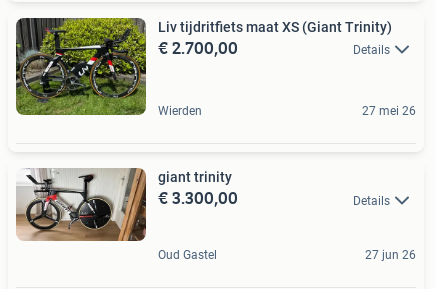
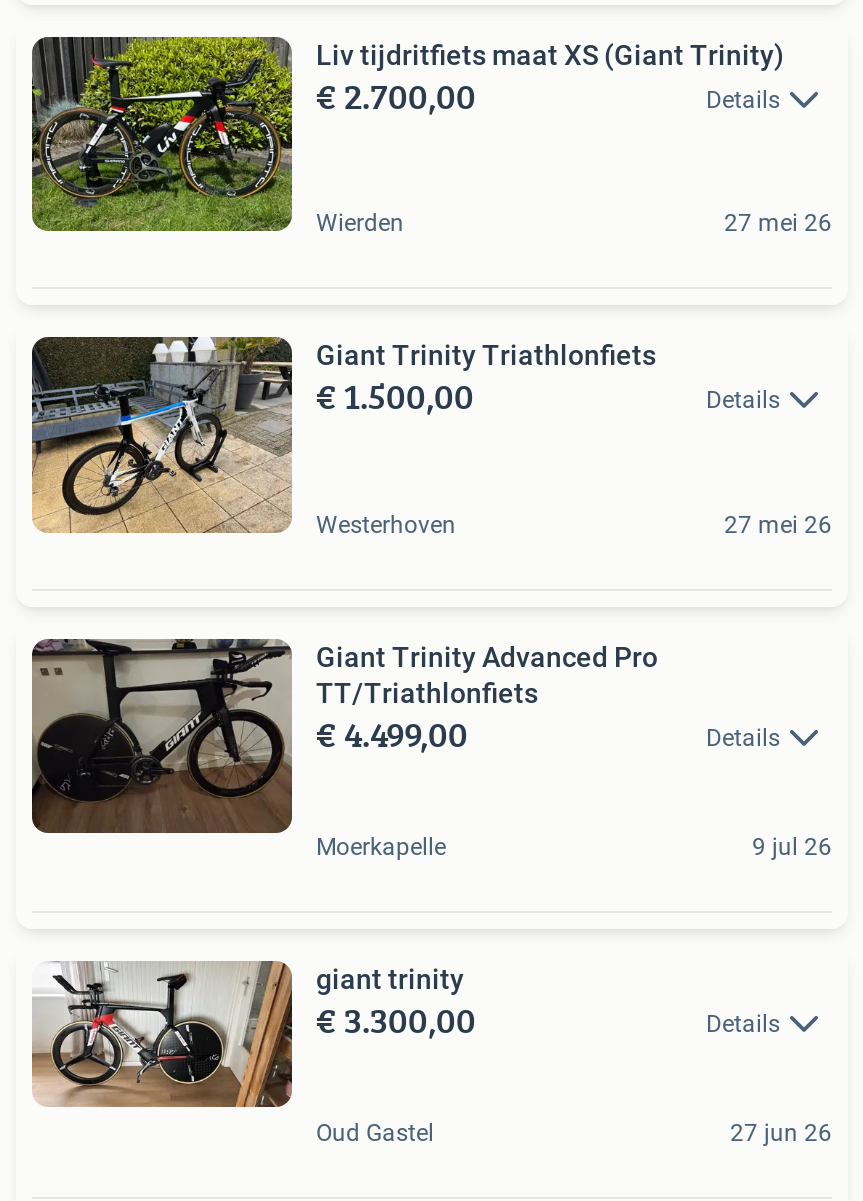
+ [image]
+ Giant Trinity Triathlonfiets
+ € 1.500,00
+ Details

+ [image]
+ Giant Trinity Advanced Pro
+ TT/Triathlonfiets
+ € 4.499,00
+ Details

+ Westerhoven
+ 27 mei 26

+ Moerkapelle
+ 9 jul 26
